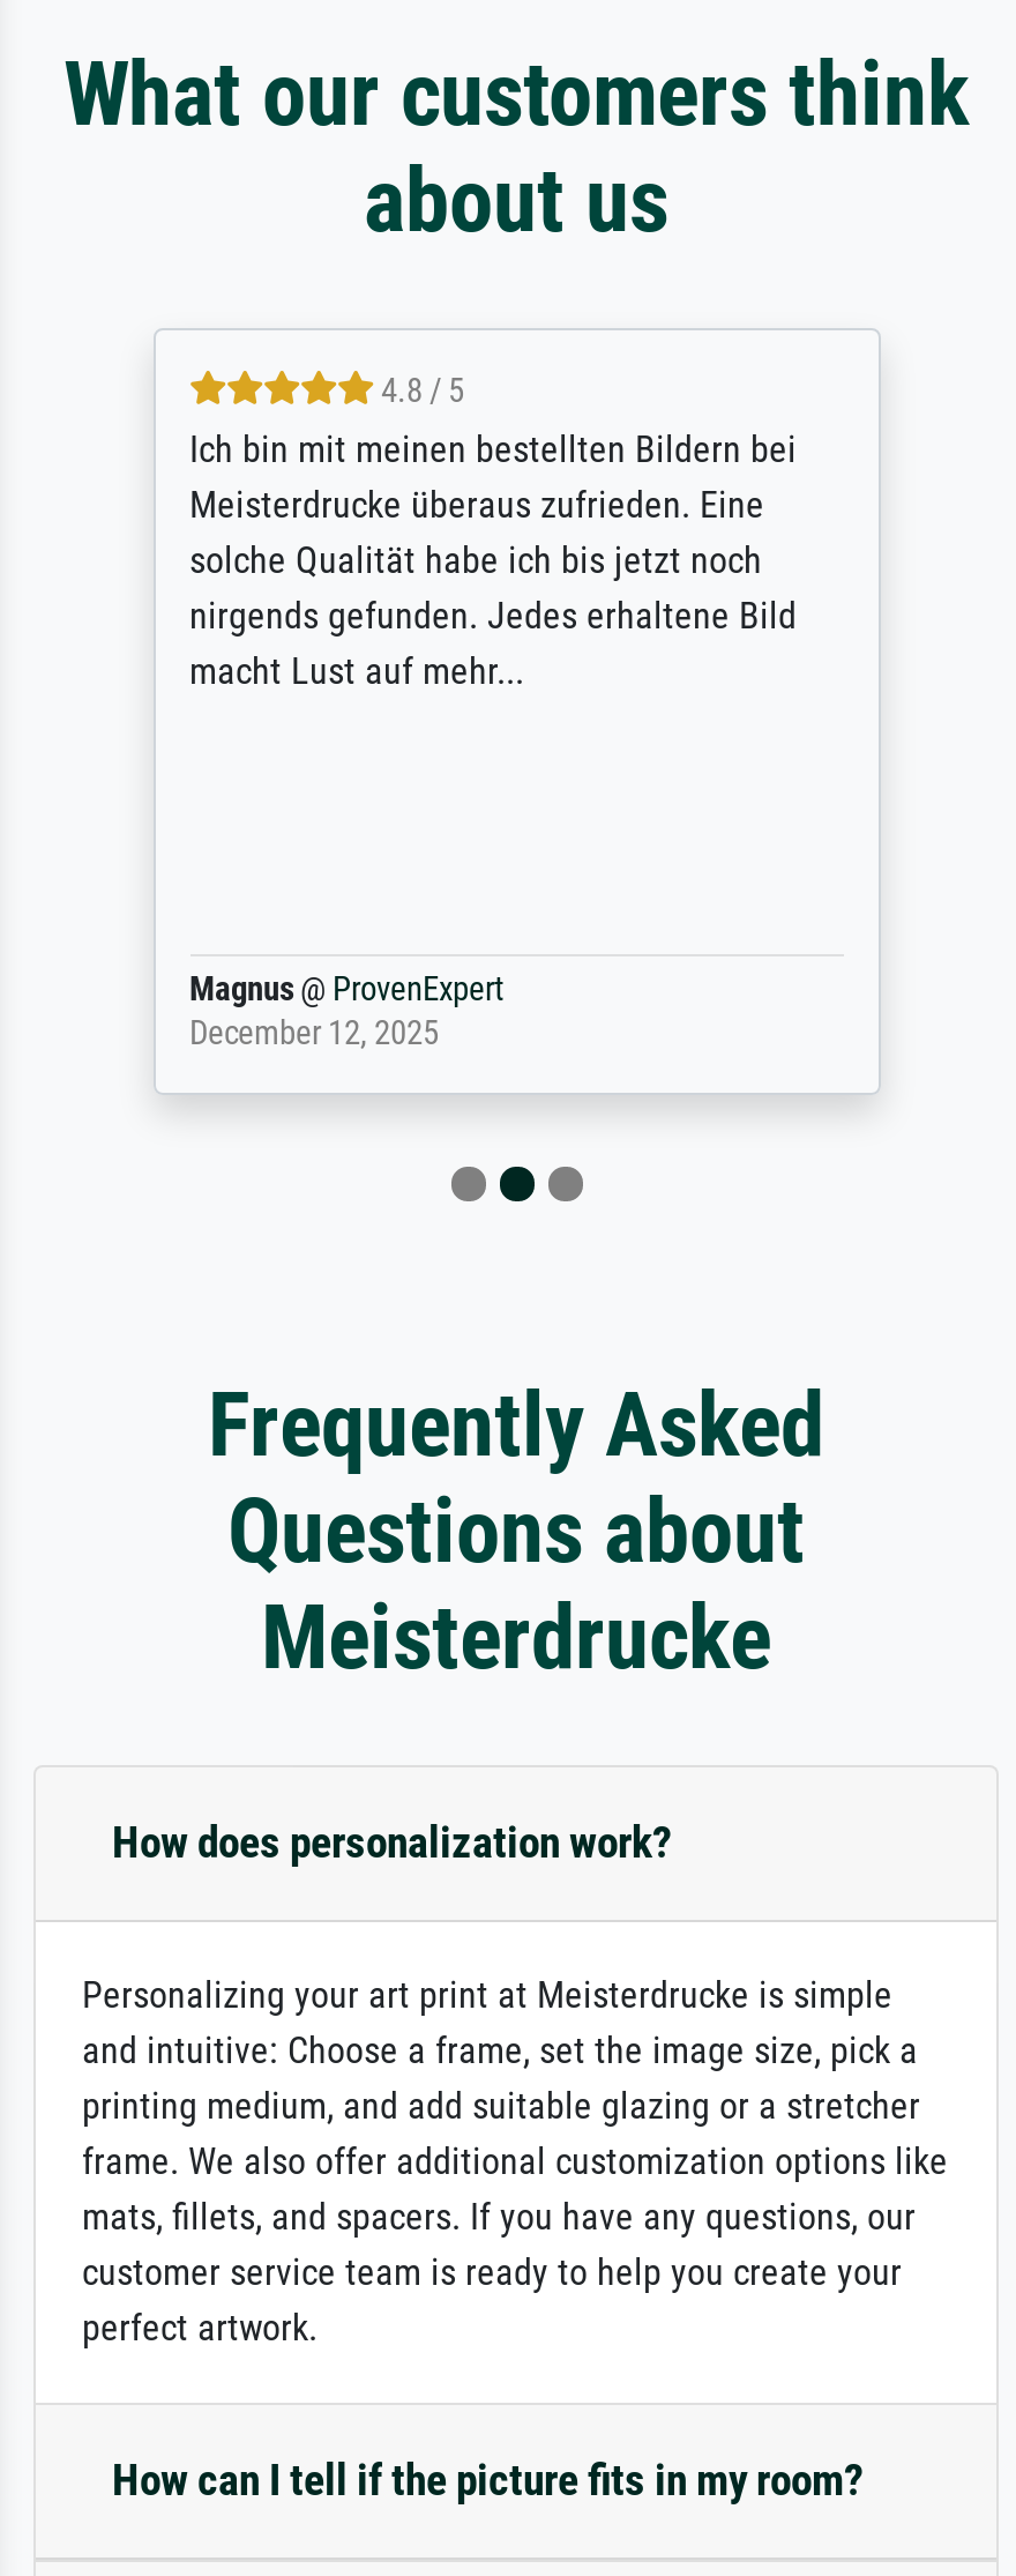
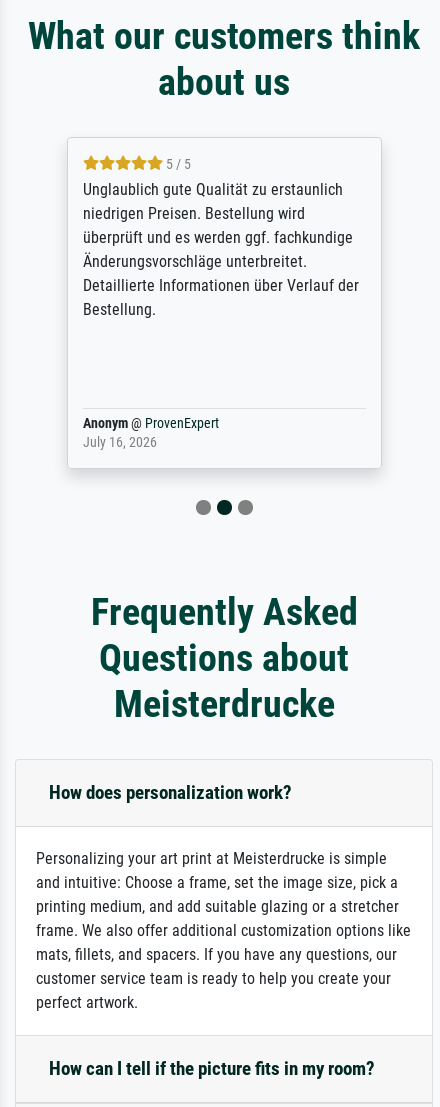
- 4.8 / 5
- Ich bin mit meinen bestellten Bildern bei
- Meisterdrucke überaus zufrieden. Eine
- solche Qualität habe ich bis jetzt noch
- nirgends gefunden. Jedes erhaltene Bild
- macht Lust auf mehr...
+ 5 / 5
+ Unglaublich gute Qualität zu erstaunlich
+ niedrigen Preisen. Bestellung wird
+ überprüft und es werden ggf. fachkundige
+ Änderungsvorschläge unterbreitet.
+ Detaillierte Informationen über Verlauf der
+ Bestellung.

- Magnus @ ProvenExpert
- December 12, 2025
+ Anonym @ ProvenExpert
+ July 16, 2026
